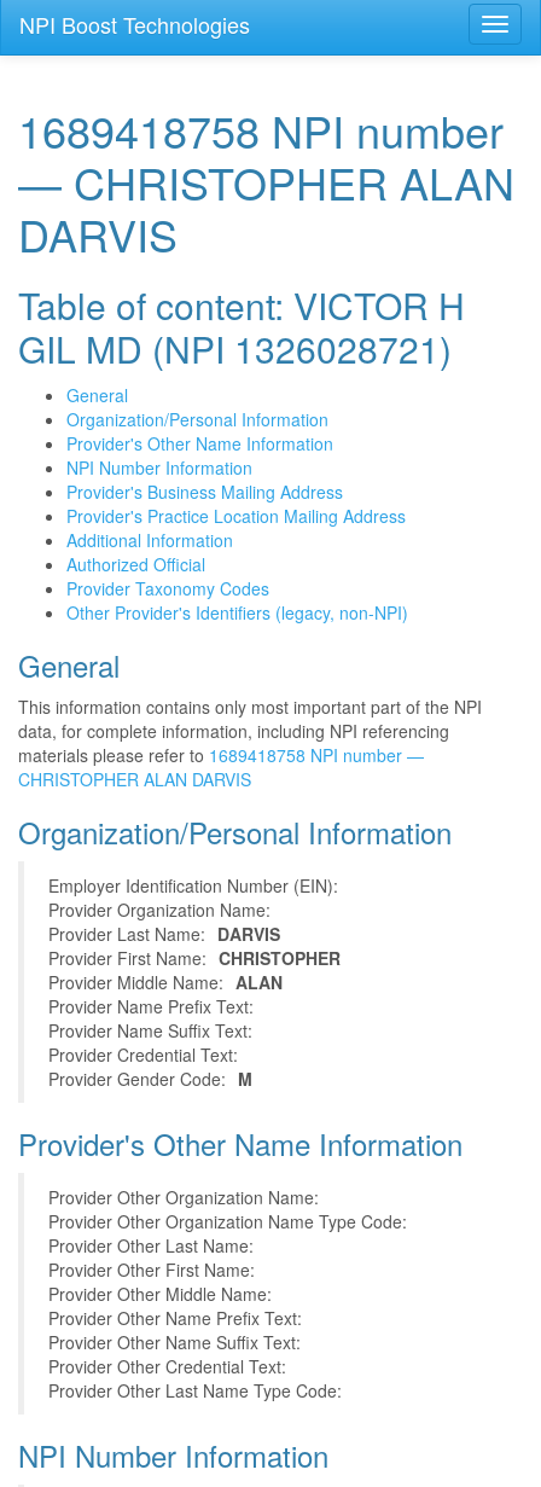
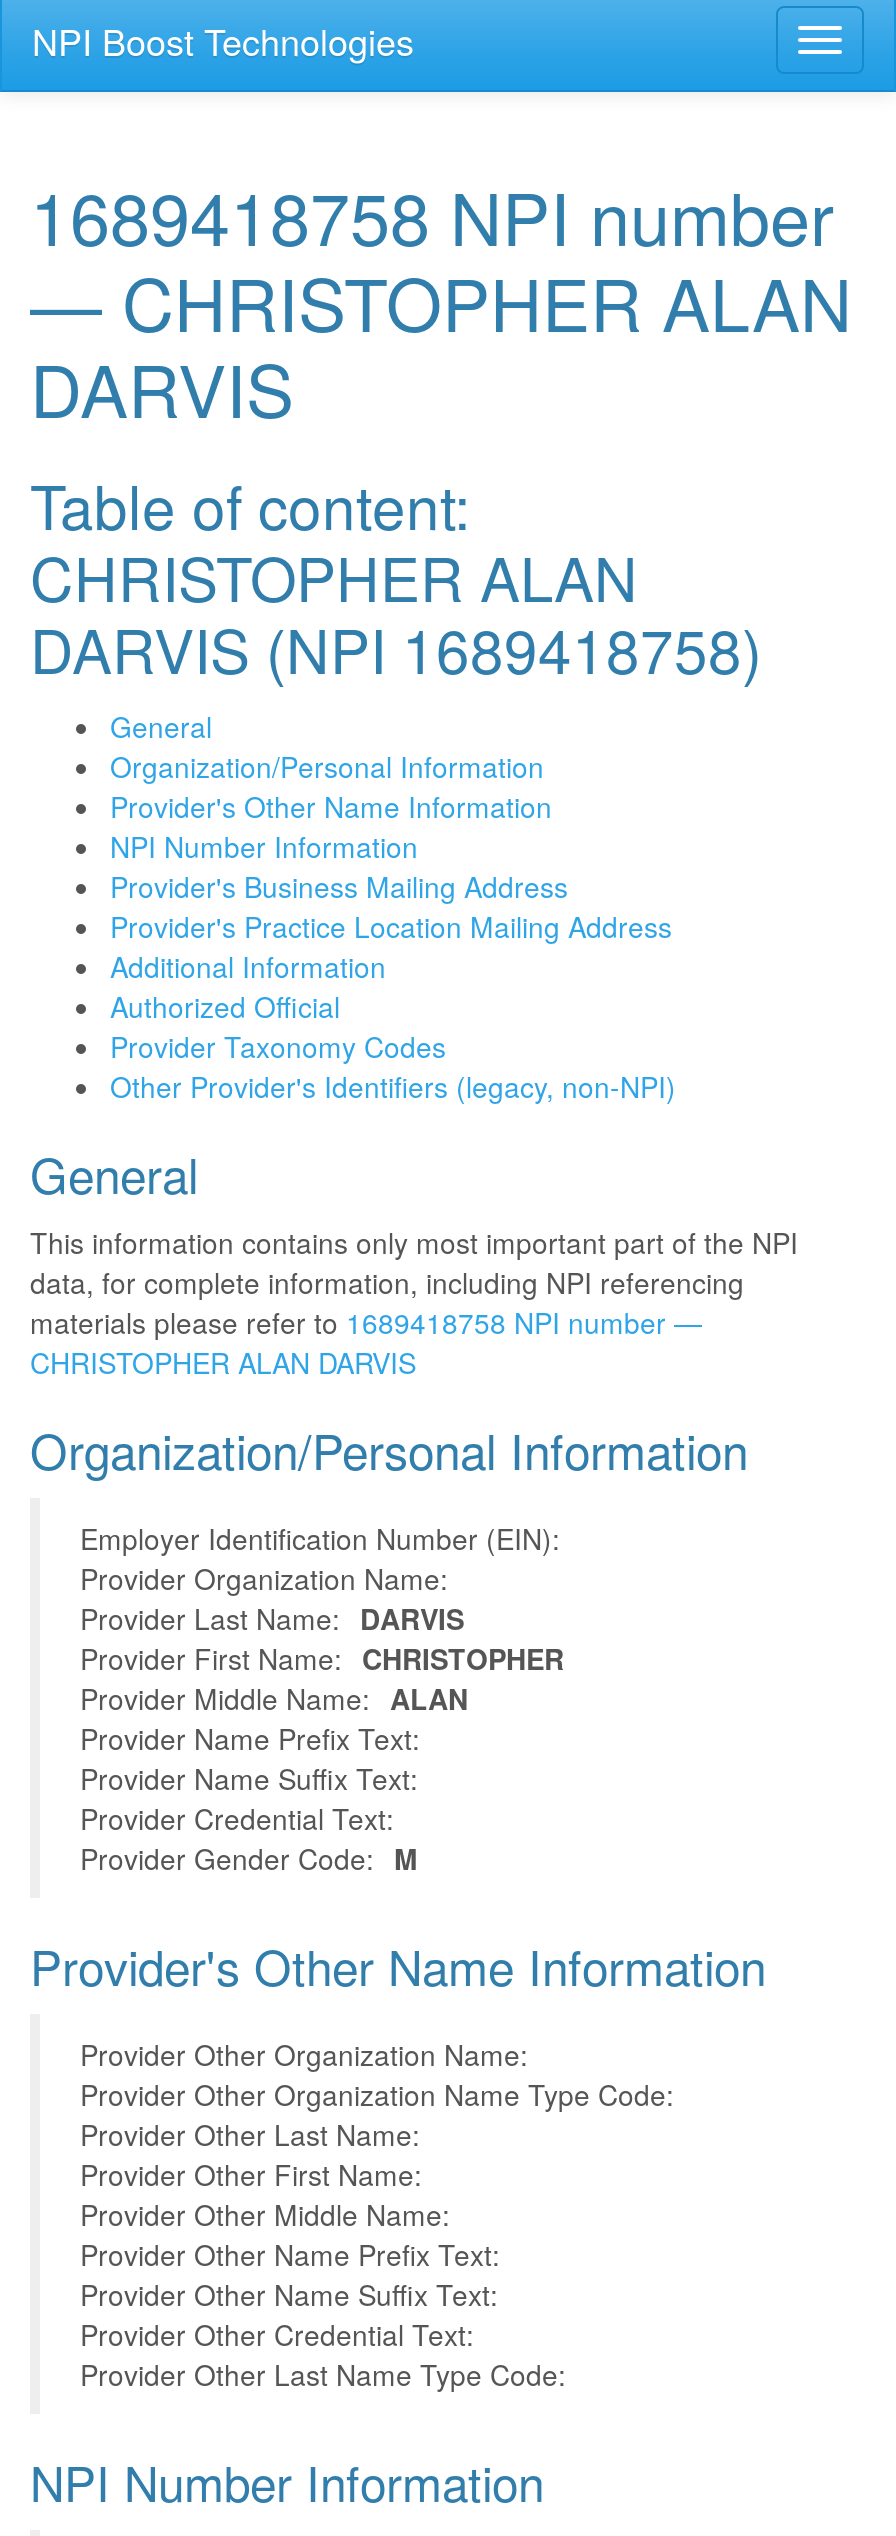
- Table of content: VICTOR H
- GIL MD (NPI 1326028721)
+ Table of content:
+ CHRISTOPHER ALAN
+ DARVIS (NPI 1689418758)
